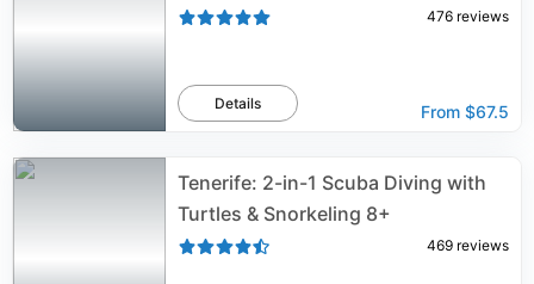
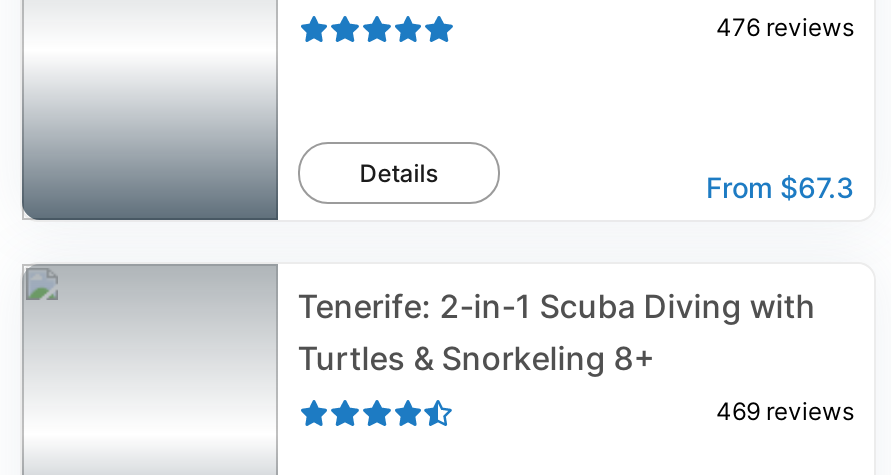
- From $67.5
+ From $67.3
